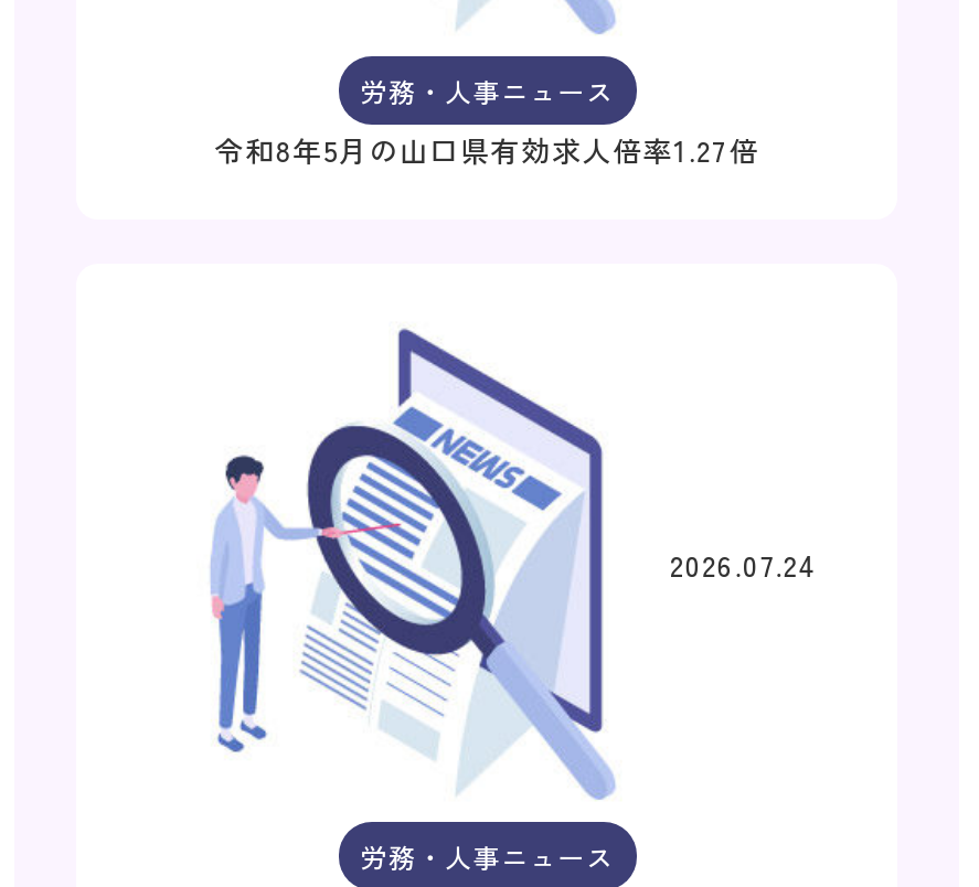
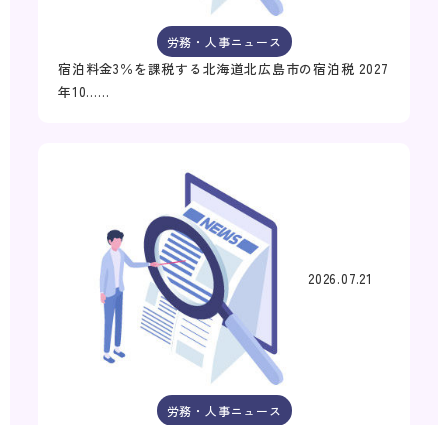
- 令和8年5月の山口県有効求人倍率1.27倍
+ 宿泊料金3％を課税する北海道北広島市の宿泊税 2027
+ 年10……

- 2026.07.24
+ 2026.07.21
